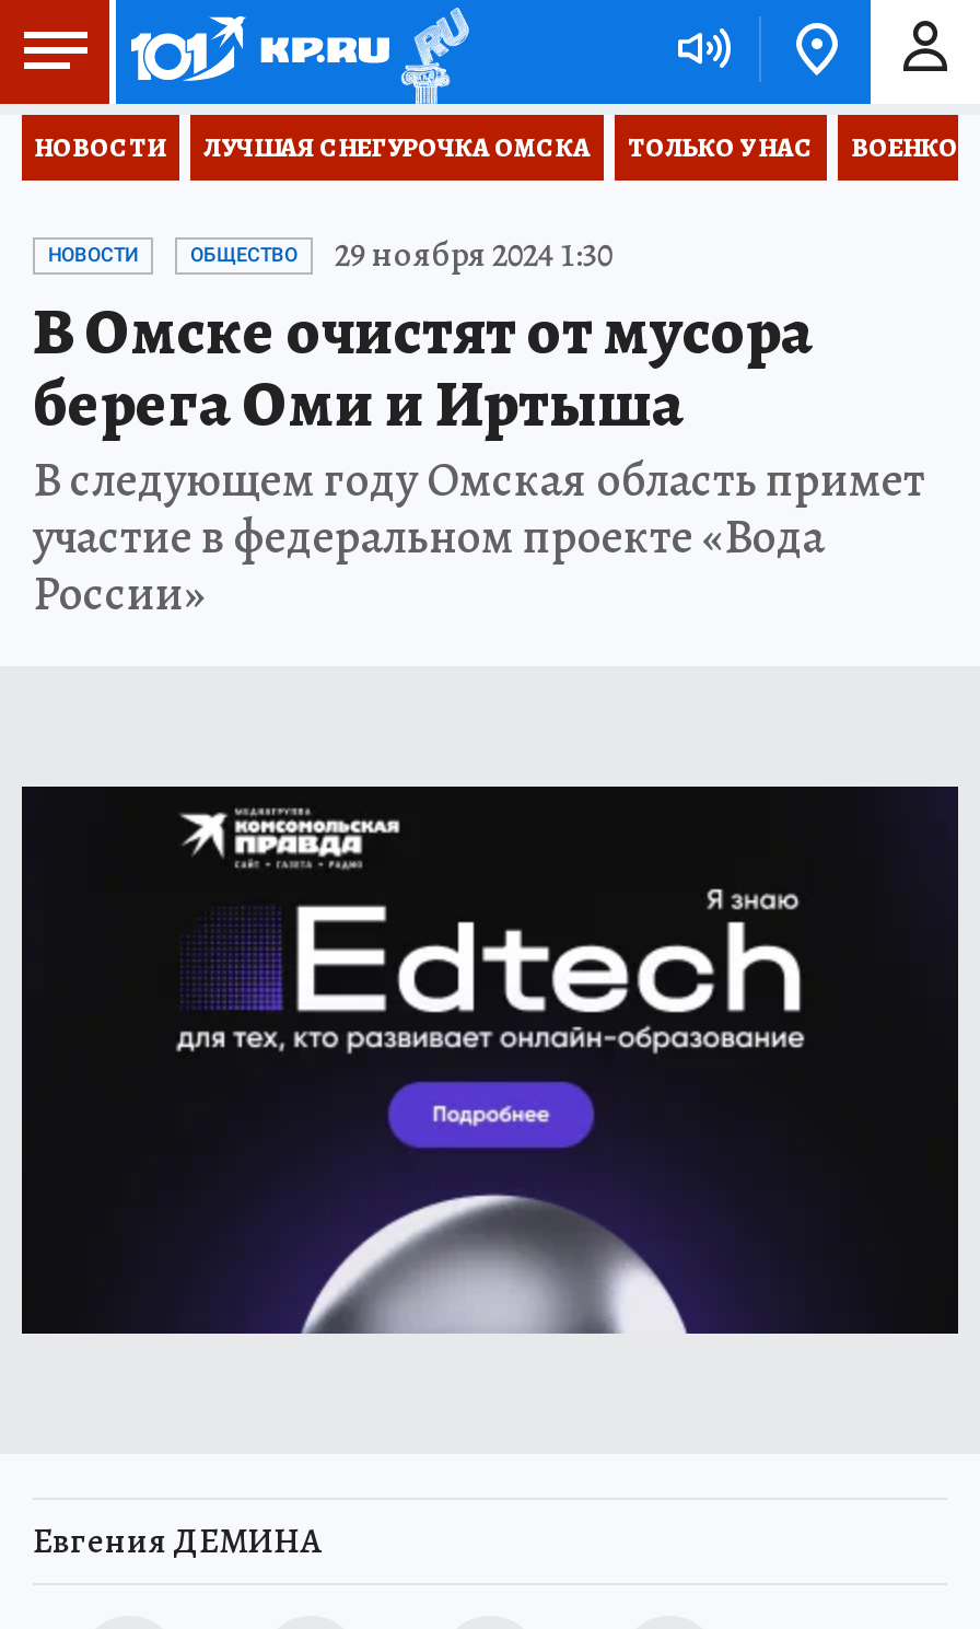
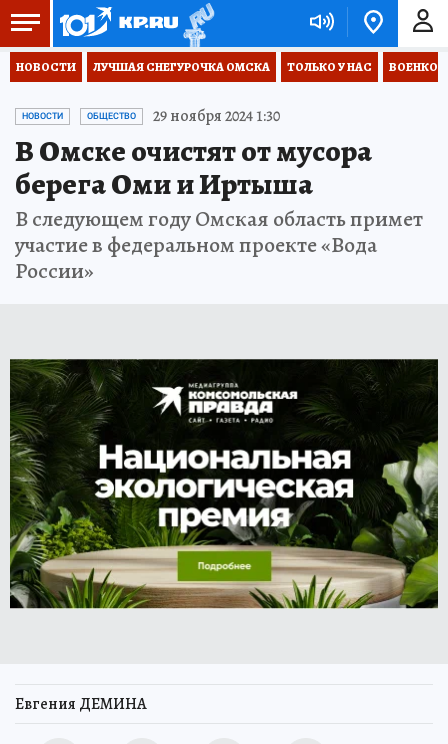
- [image]
+ [image]
